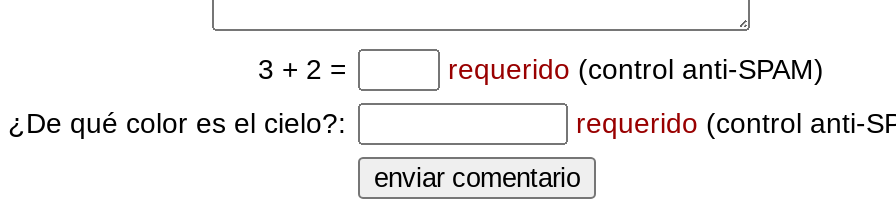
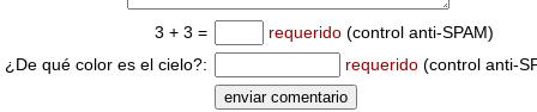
- 3 + 2 =
+ 3 + 3 =
